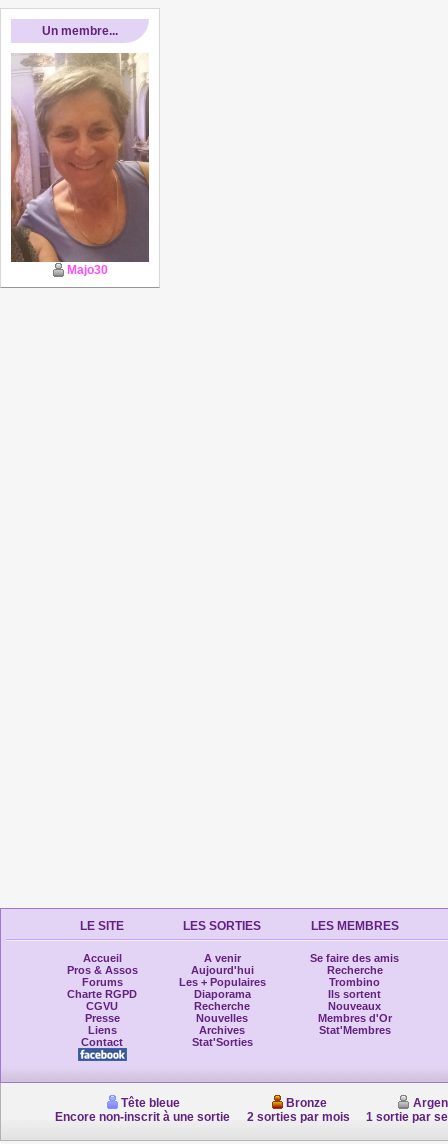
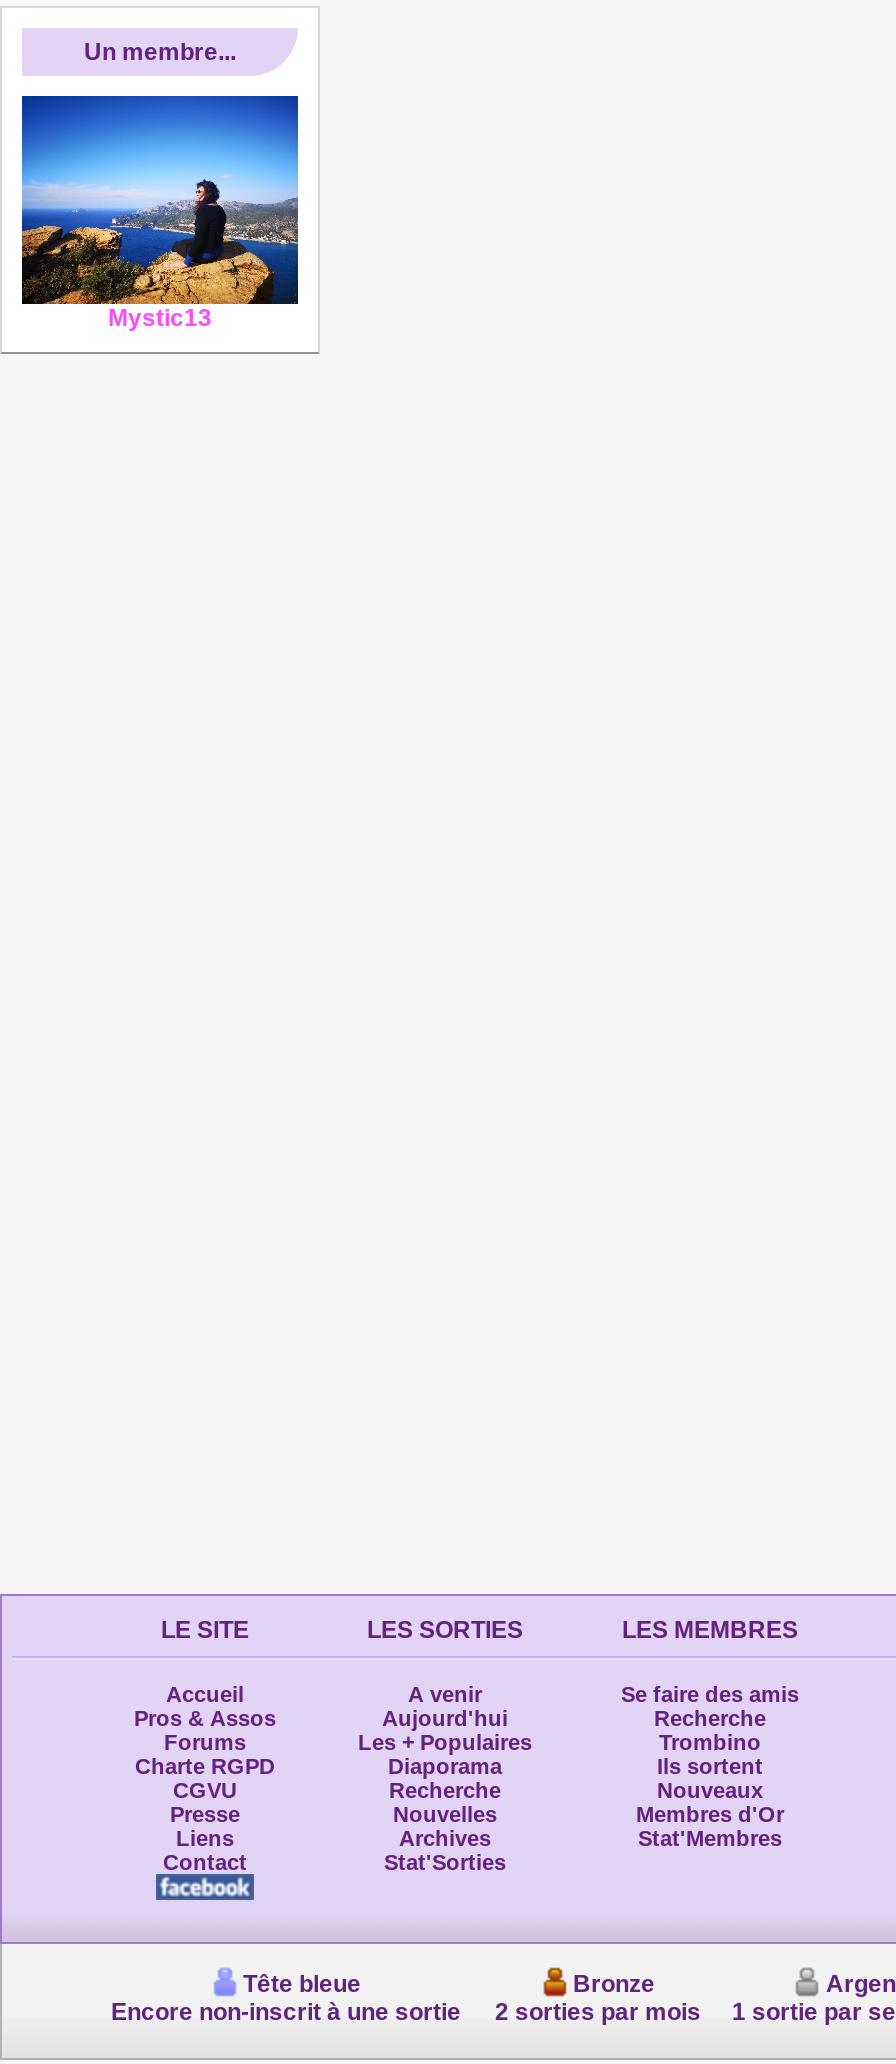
- [image]
- Majo30
+ [image]
+ Mystic13
